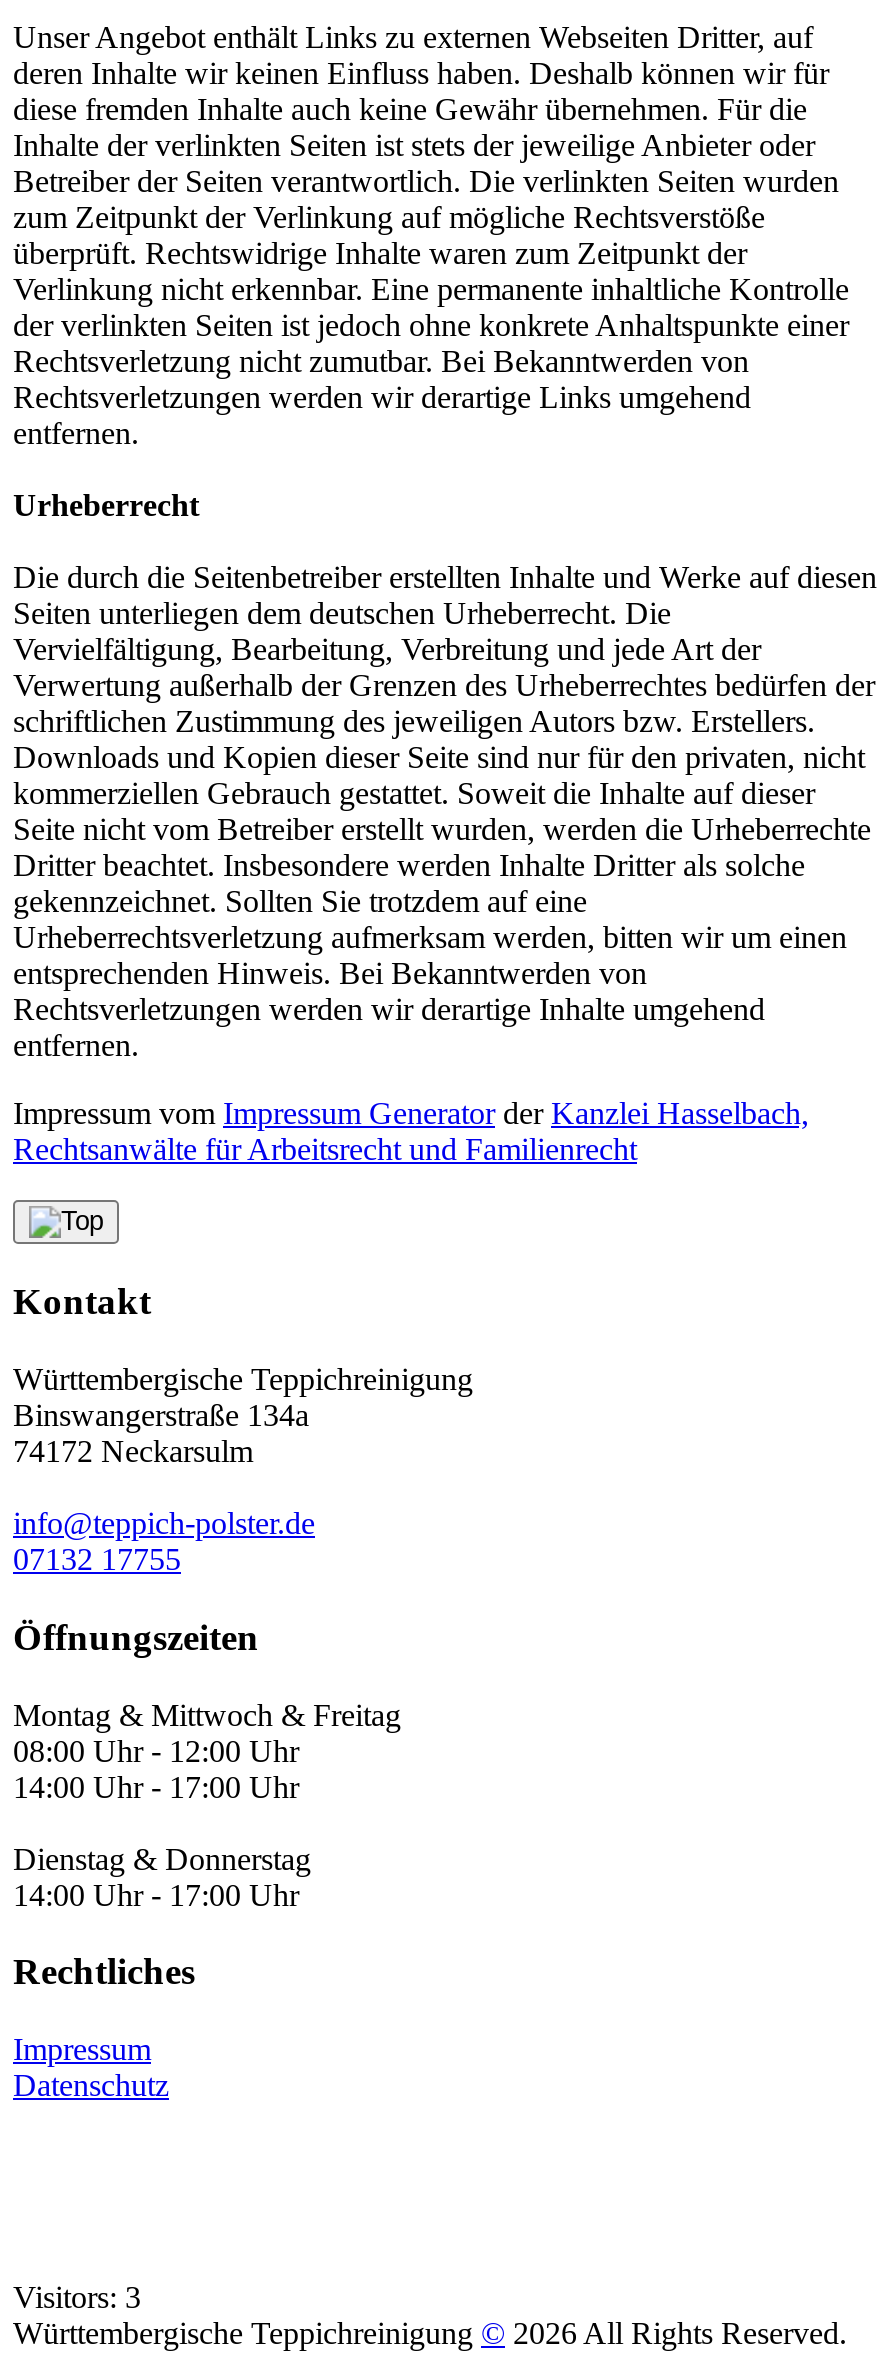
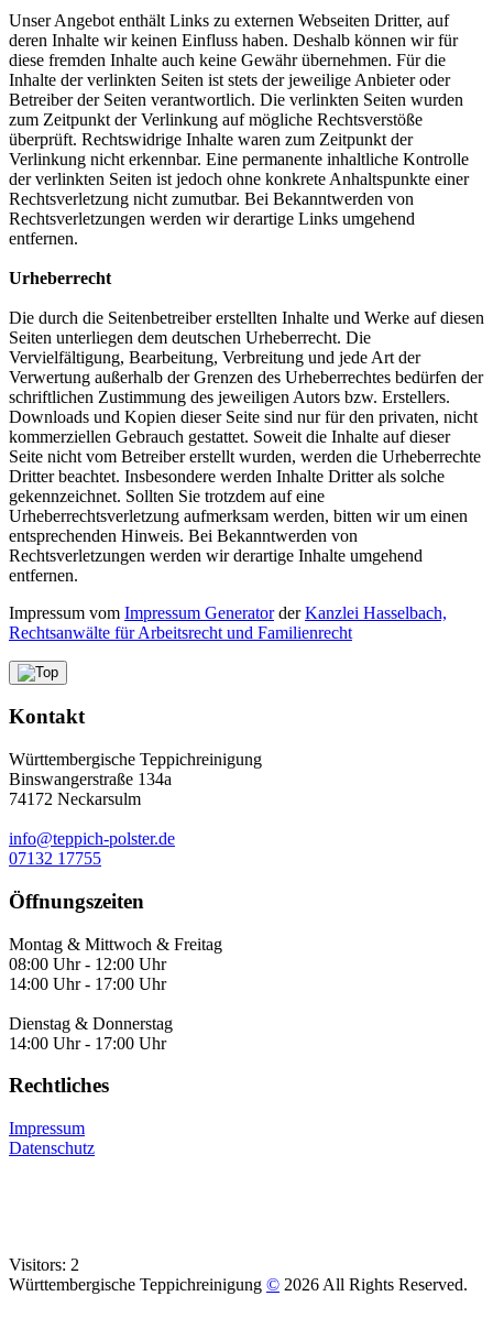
- Visitors: 3
+ Visitors: 2
